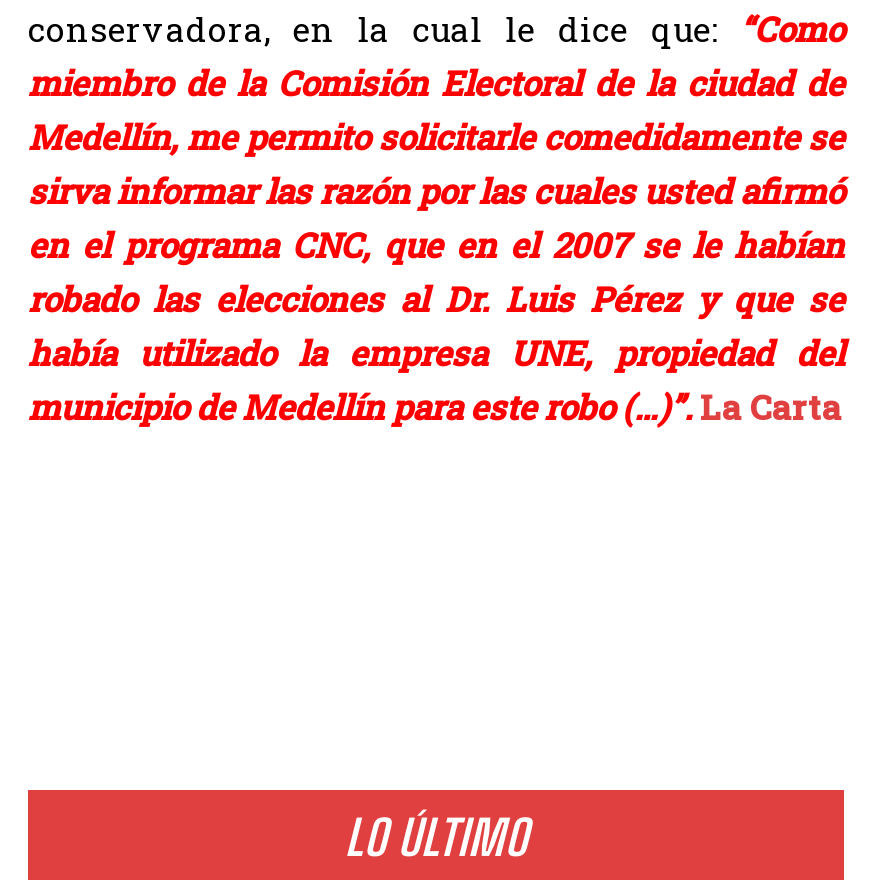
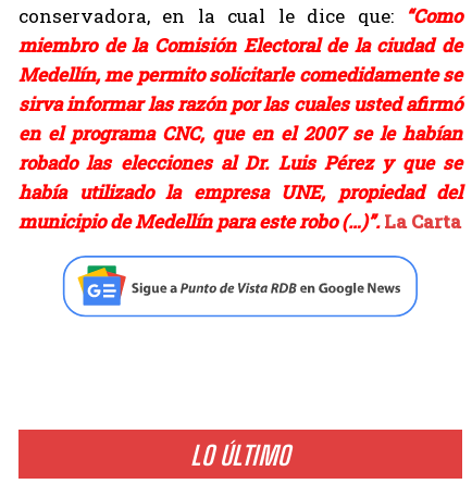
+ [image]
